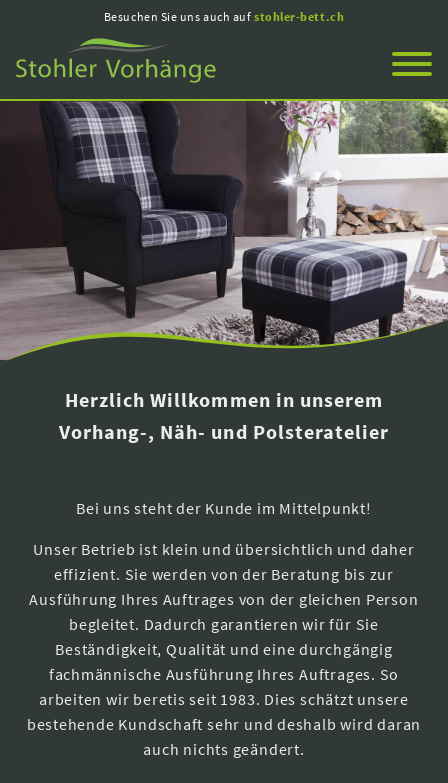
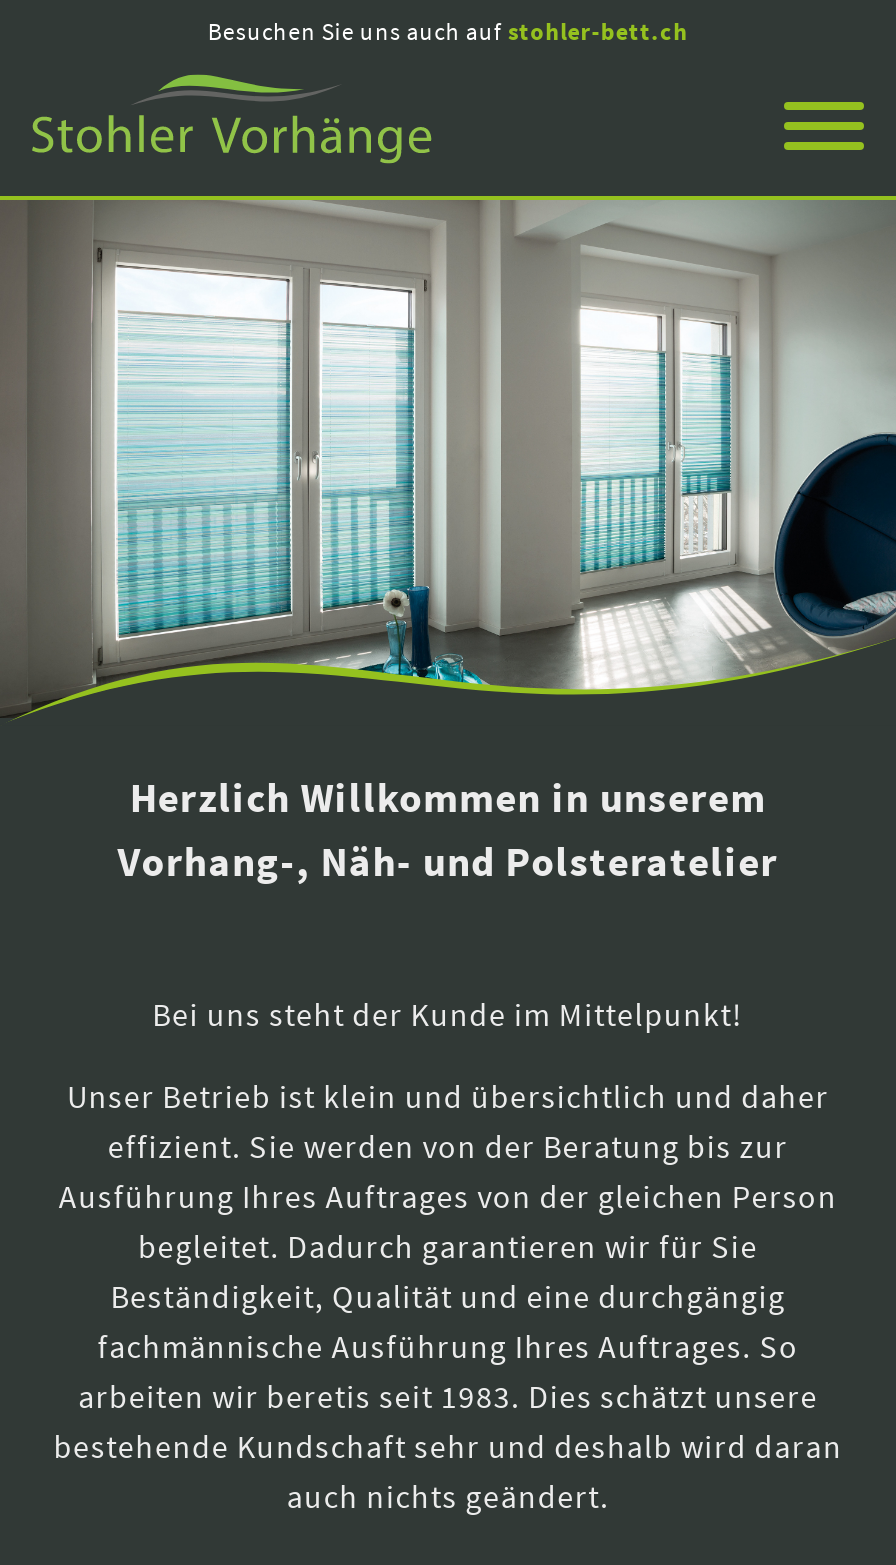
- [image]
+ [image]
